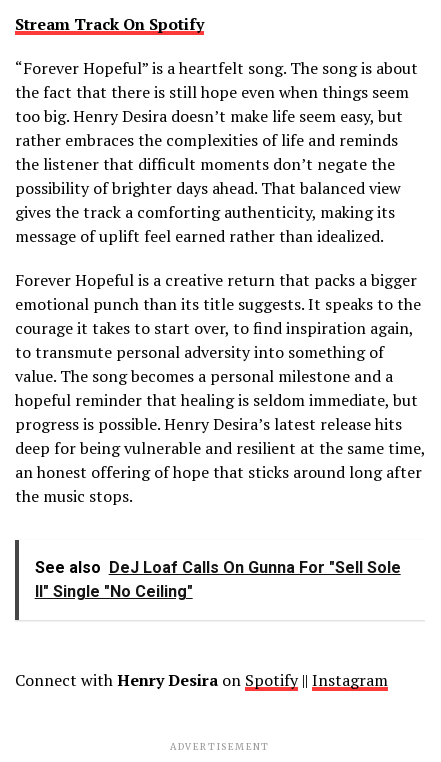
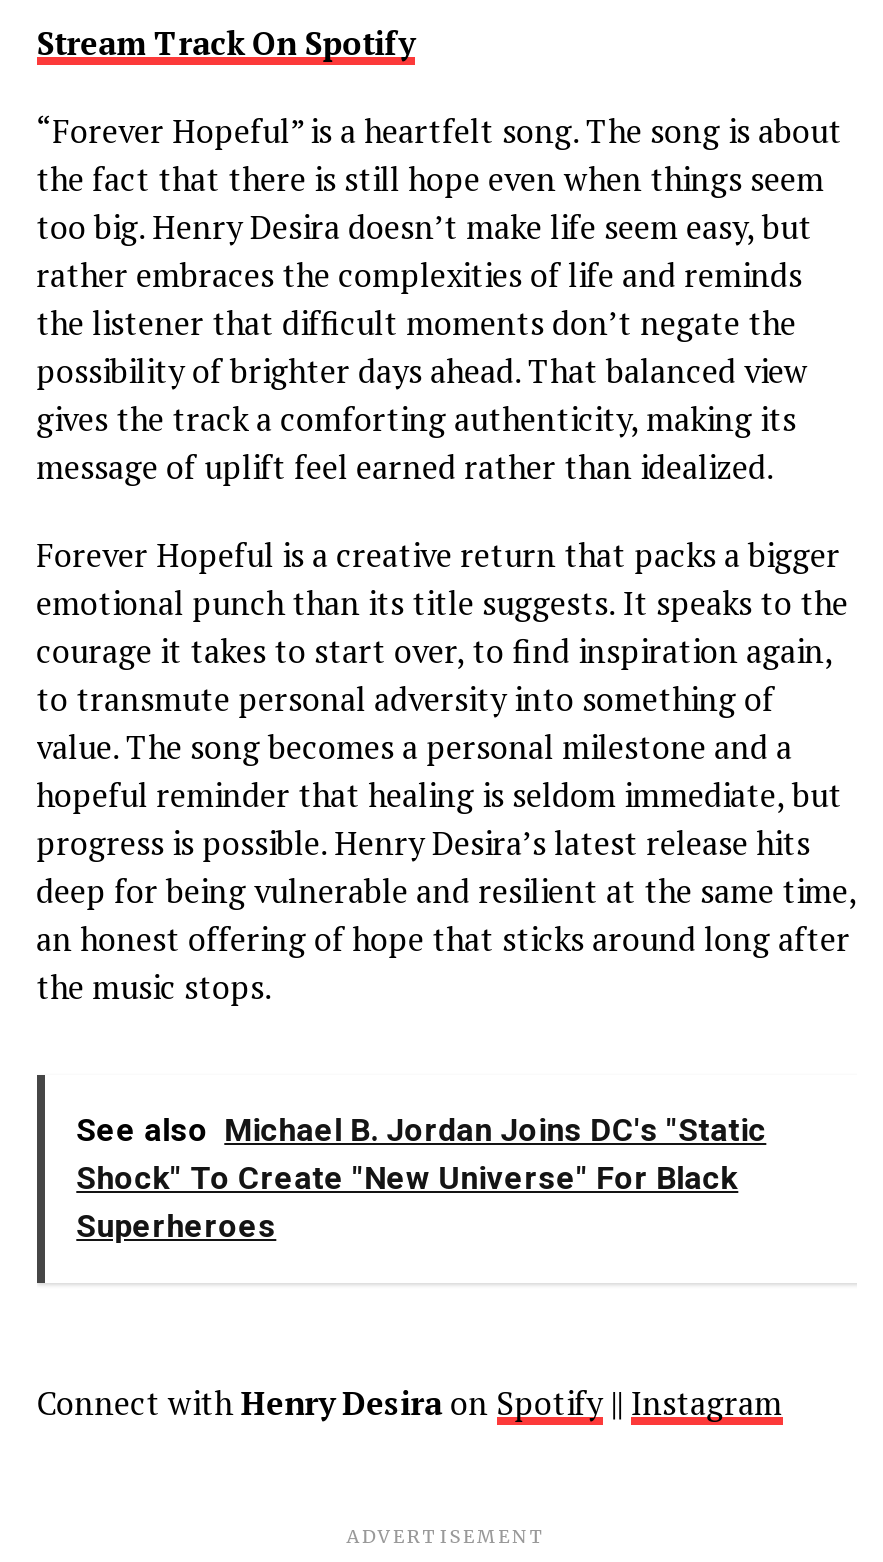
- See also DeJ Loaf Calls On Gunna For "Sell Sole
- II" Single "No Ceiling"
+ See also Michael B. Jordan Joins DC's "Static
+ Shock" To Create "New Universe" For Black
+ Superheroes
